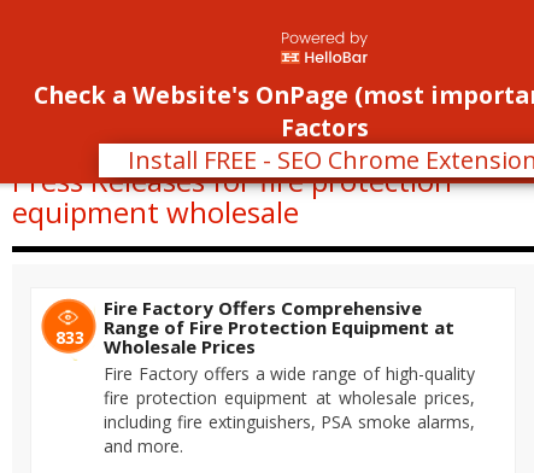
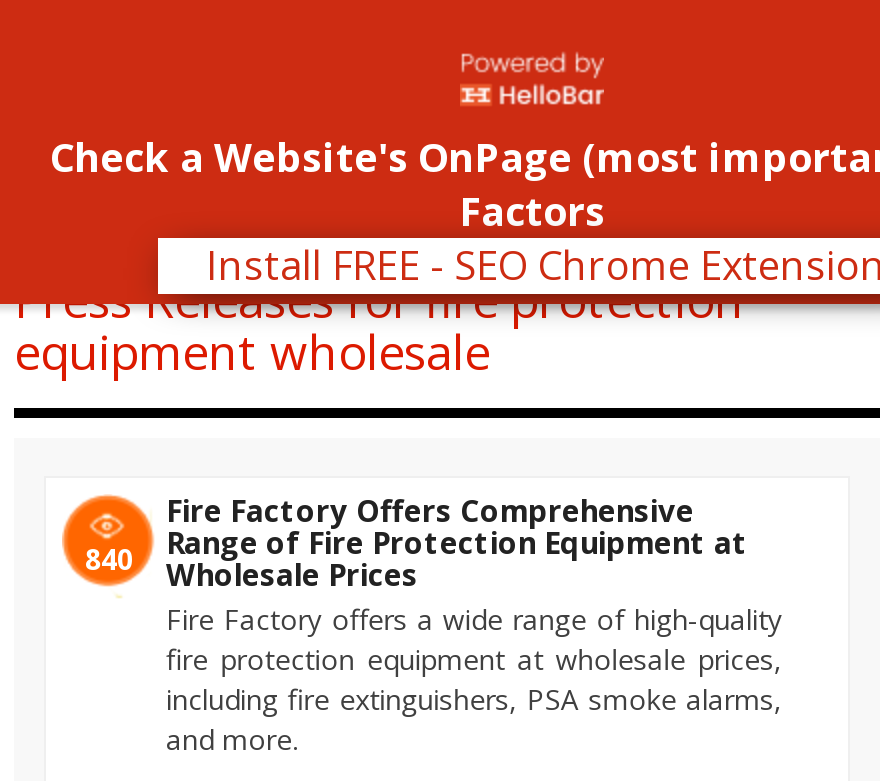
- 833 Range of Fire Protection Equipment at Wholesale Prices
+ 840 Range of Fire Protection Equipment at Wholesale Prices
